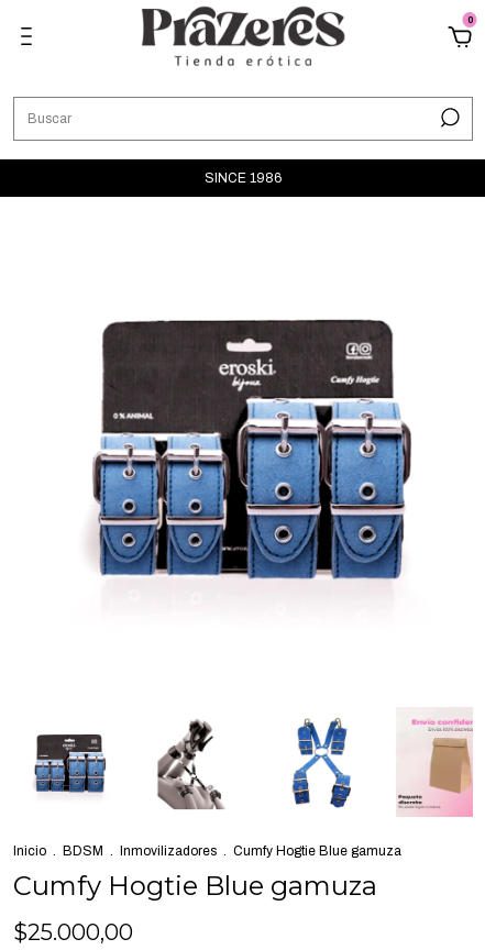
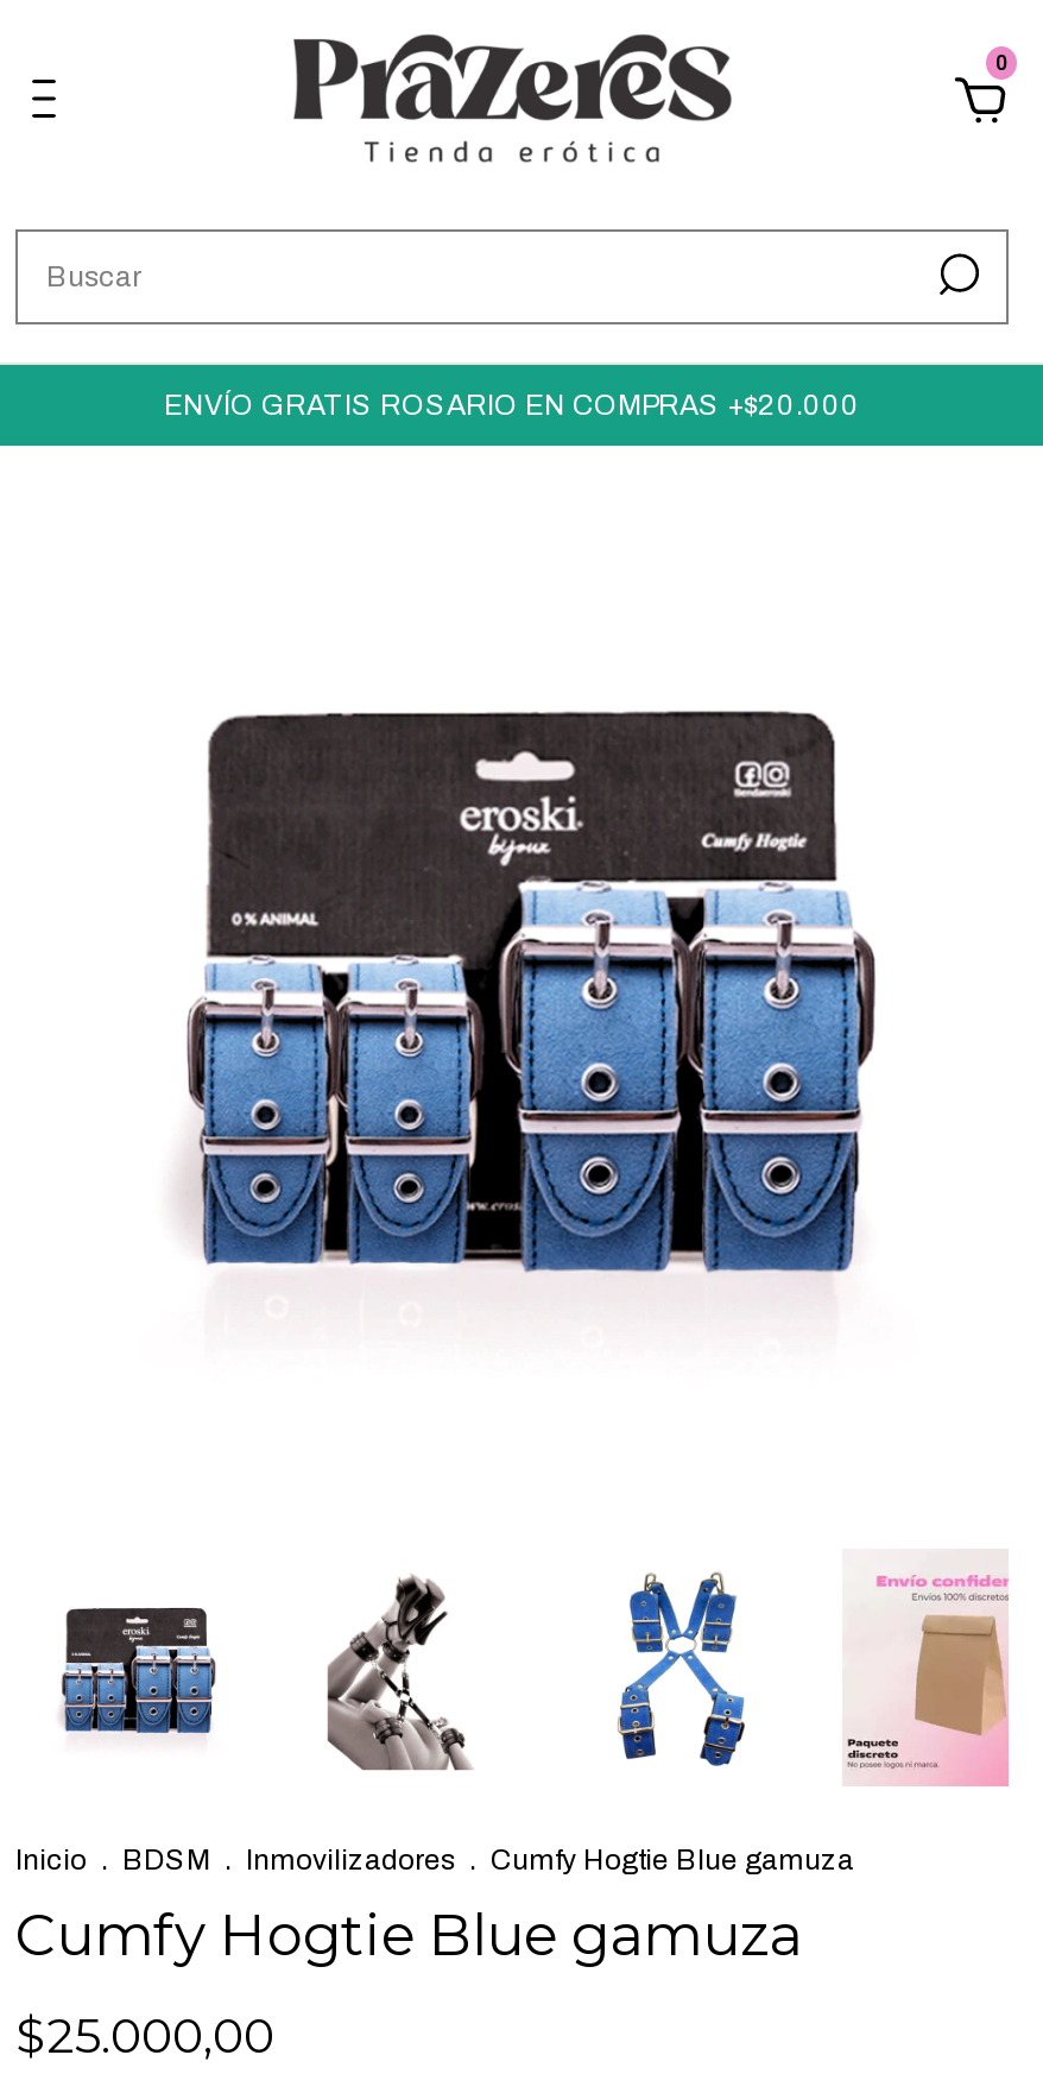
- SINCE 1986
+ ENVÍO GRATIS ROSARIO EN COMPRAS +$20.000
